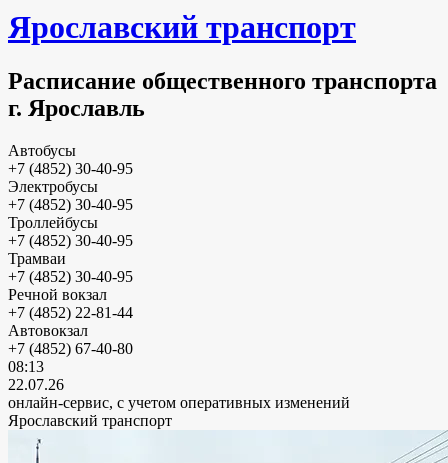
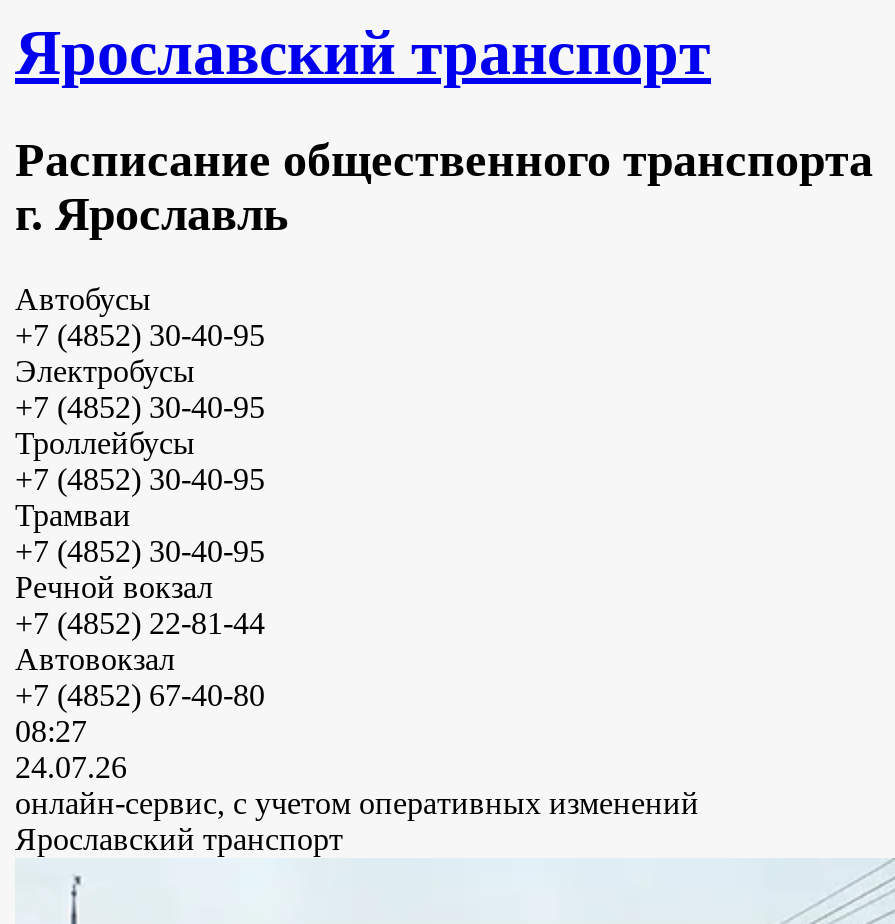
- 08:13
+ 08:27

- 22.07.26
+ 24.07.26
